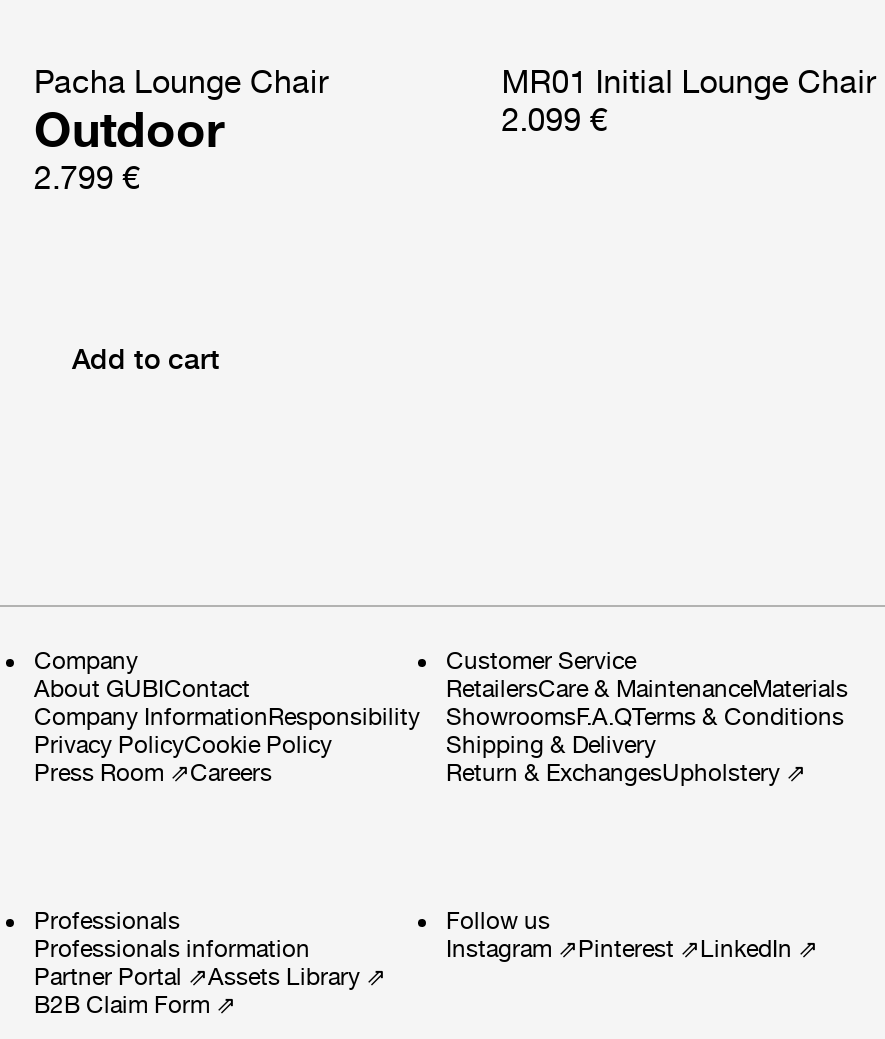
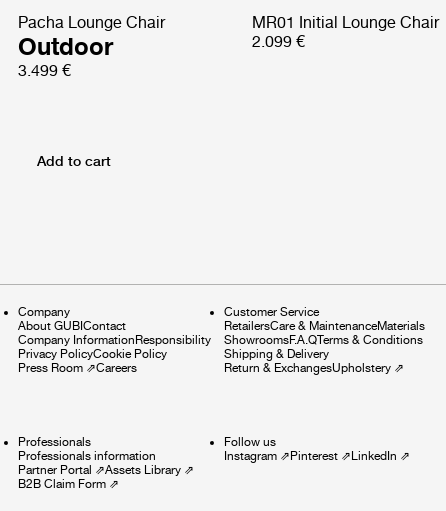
- 2.799 €
+ 3.499 €
